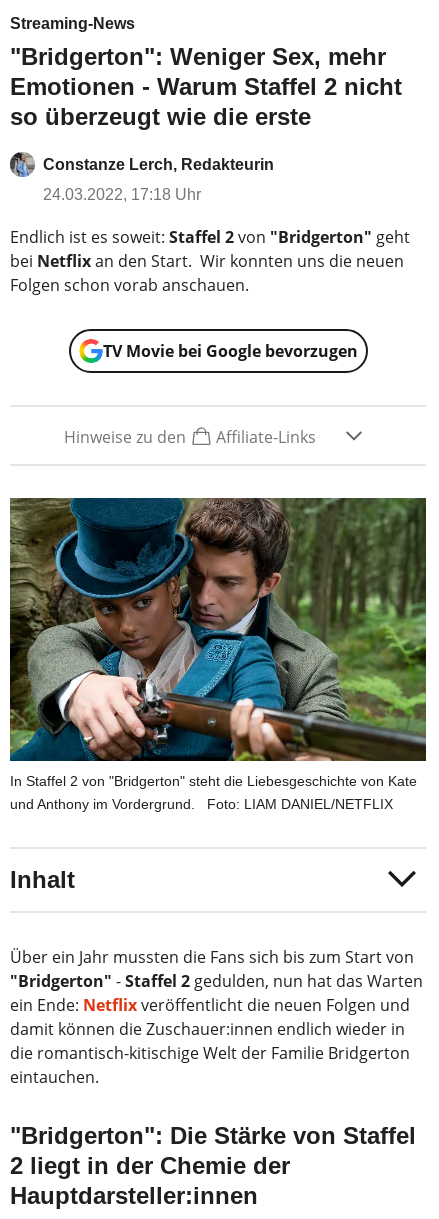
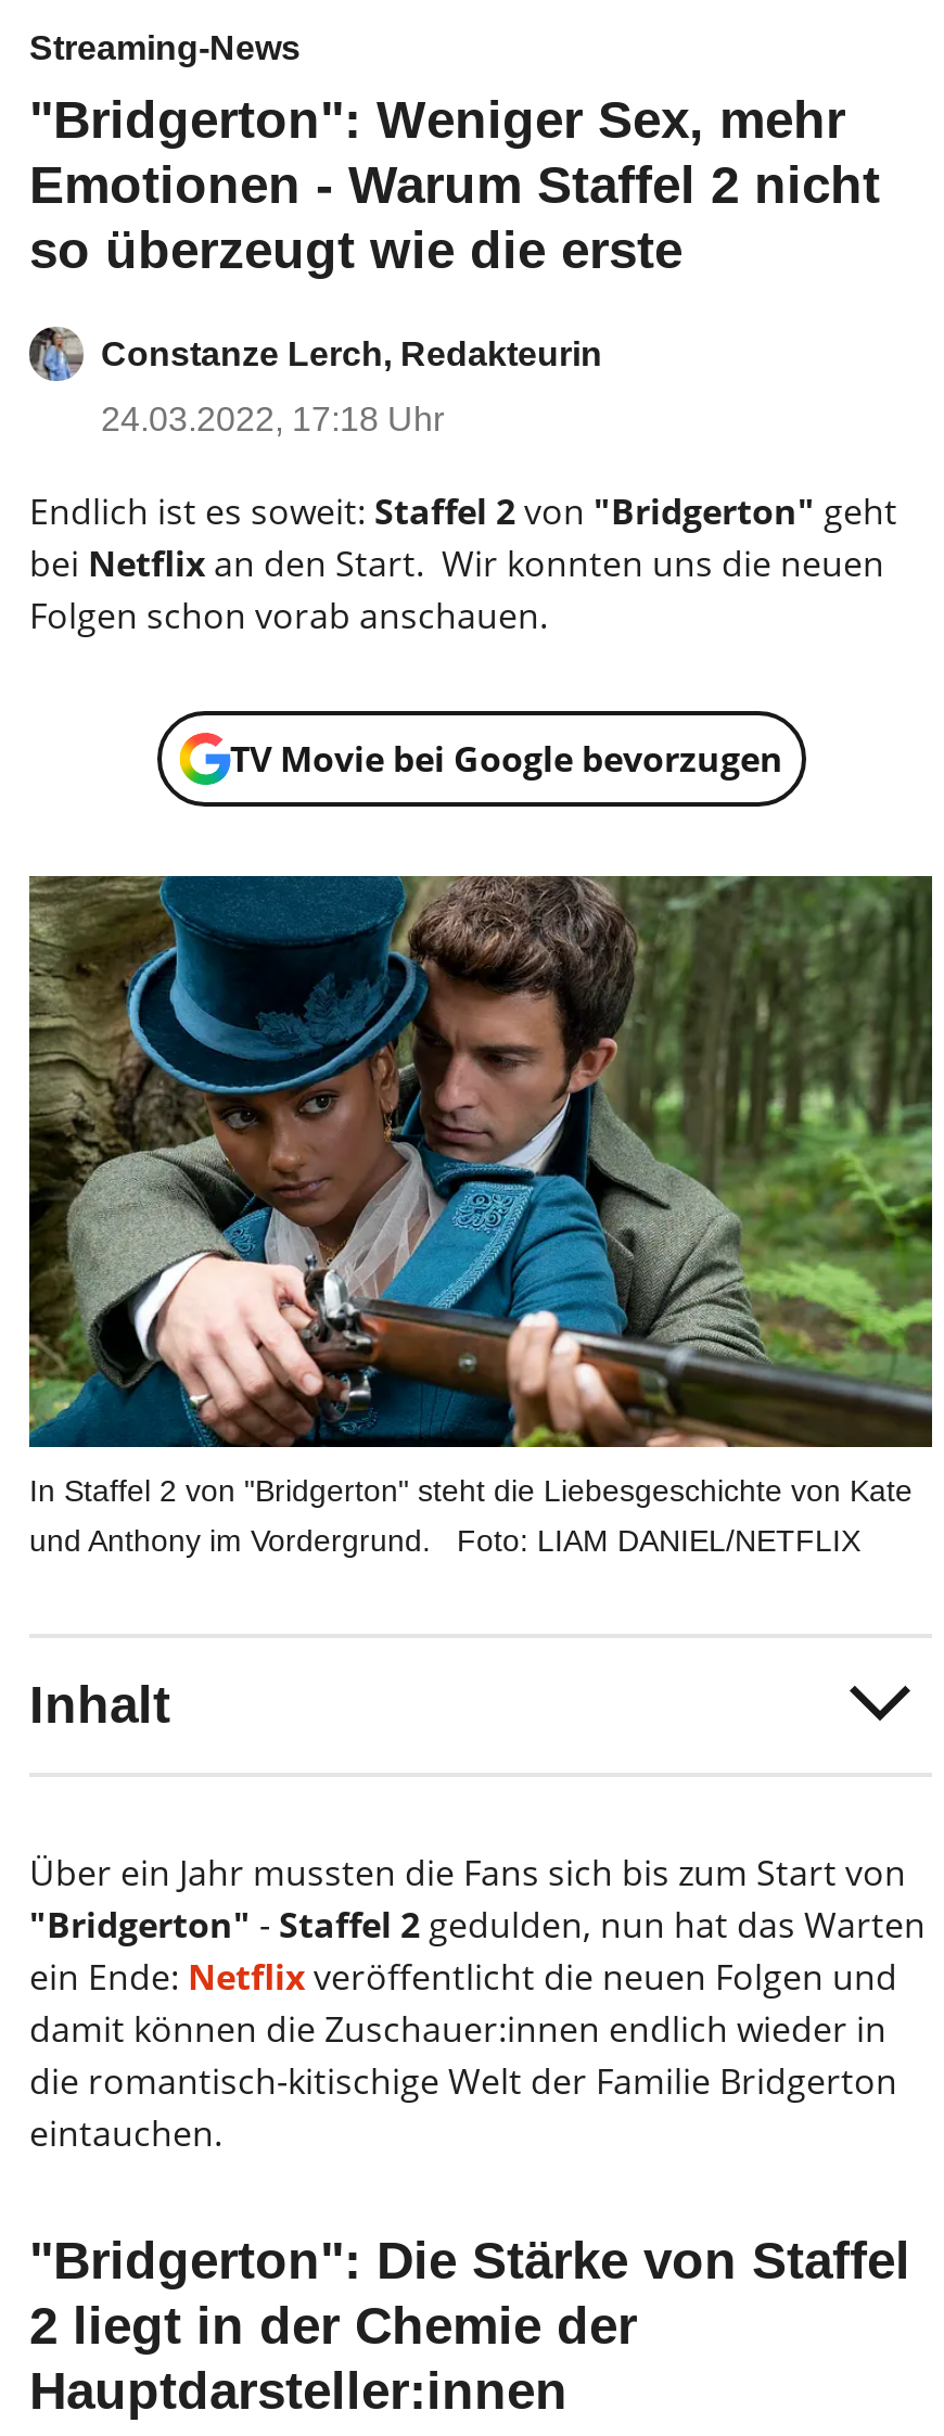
- Hinweise zu den
- Affiliate-Links
